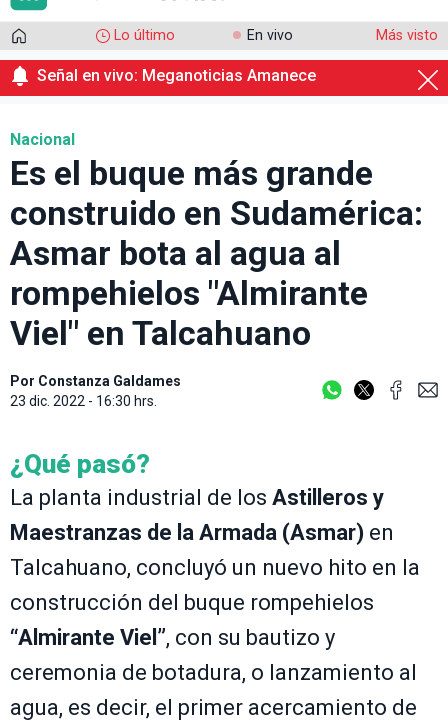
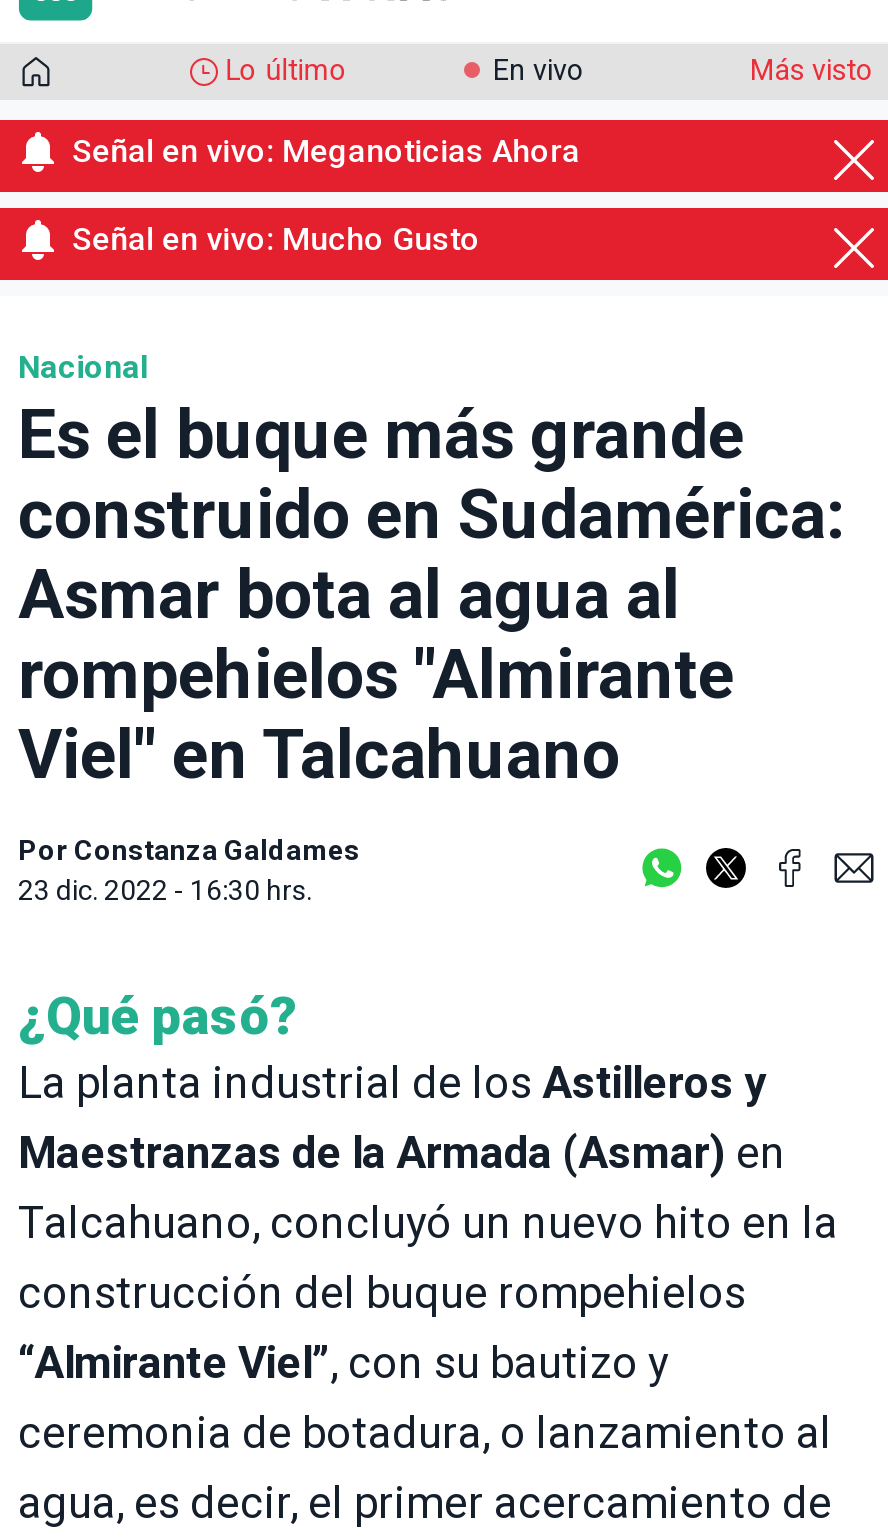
- Señal en vivo: Meganoticias Amanece
+ Señal en vivo: Meganoticias Ahora
+ Señal en vivo: Mucho Gusto
